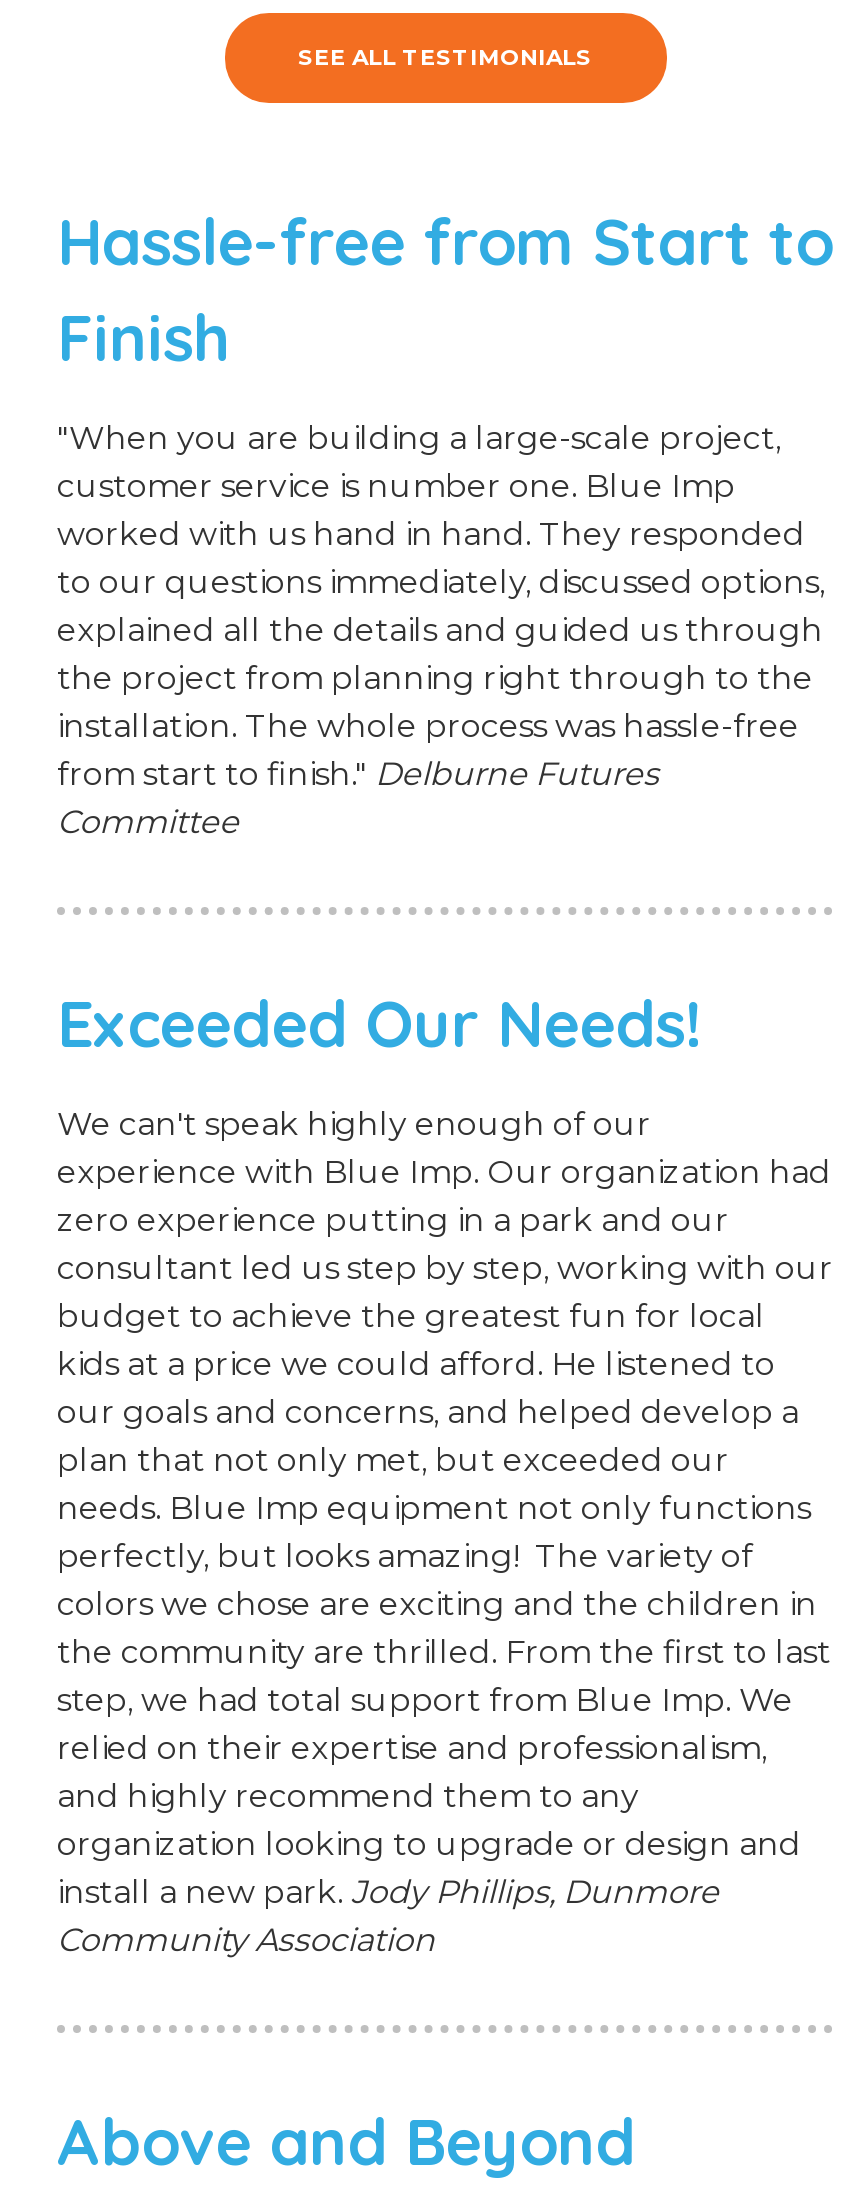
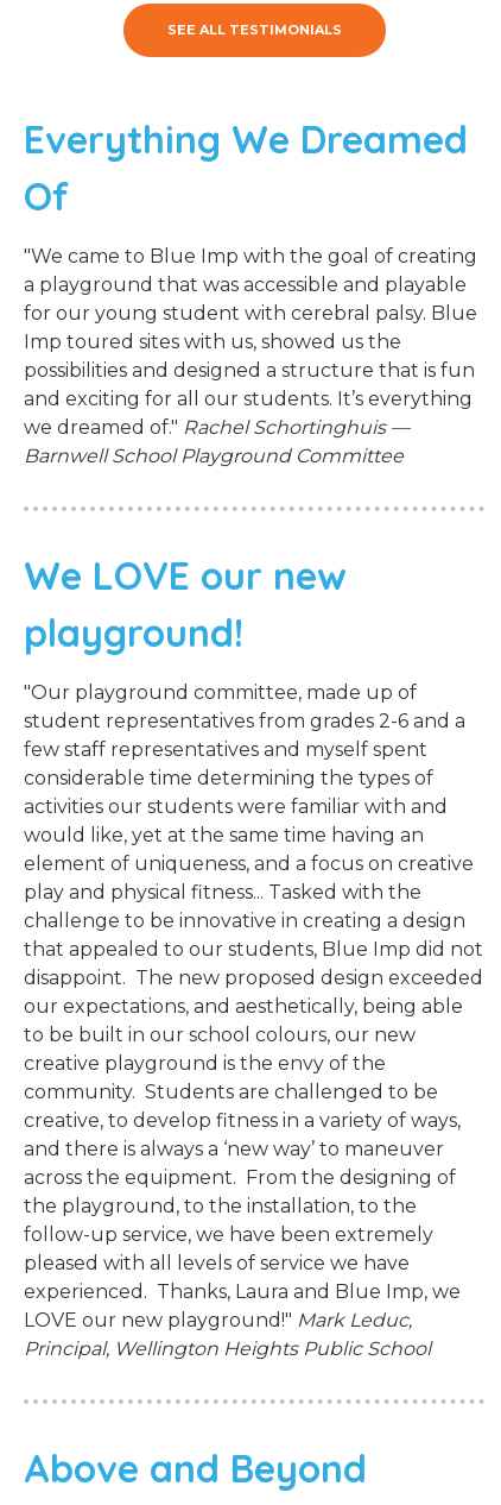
- Hassle-free from Start to
- Finish
+ Everything We Dreamed
+ Of

- "When you are building a large-scale project,
- customer service is number one. Blue Imp
- worked with us hand in hand. They responded
- to our questions immediately, discussed options,
- explained all the details and guided us through
- the project from planning right through to the
- installation. The whole process was hassle-free
- from start to finish." Delburne Futures
- Committee
+ "We came to Blue Imp with the goal of creating
+ a playground that was accessible and playable
+ for our young student with cerebral palsy. Blue
+ Imp toured sites with us, showed us the
+ possibilities and designed a structure that is fun
+ and exciting for all our students. It’s everything
+ we dreamed of." Rachel Schortinghuis —
+ Barnwell School Playground Committee

- Exceeded Our Needs!
+ We LOVE our new
+ playground!

- We can't speak highly enough of our
- experience with Blue Imp. Our organization had
- zero experience putting in a park and our
- consultant led us step by step, working with our
- budget to achieve the greatest fun for local
- kids at a price we could afford. He listened to
- our goals and concerns, and helped develop a
- plan that not only met, but exceeded our
- needs. Blue Imp equipment not only functions
- perfectly, but looks amazing! The variety of
- colors we chose are exciting and the children in
- the community are thrilled. From the first to last
- step, we had total support from Blue Imp. We
- relied on their expertise and professionalism,
- and highly recommend them to any
- organization looking to upgrade or design and
- install a new park. Jody Phillips, Dunmore
- Community Association
+ "Our playground committee, made up of
+ student representatives from grades 2-6 and a
+ few staff representatives and myself spent
+ considerable time determining the types of
+ activities our students were familiar with and
+ would like, yet at the same time having an
+ element of uniqueness, and a focus on creative
+ play and physical fitness... Tasked with the
+ challenge to be innovative in creating a design
+ that appealed to our students, Blue Imp did not
+ disappoint. The new proposed design exceeded
+ our expectations, and aesthetically, being able
+ to be built in our school colours, our new
+ creative playground is the envy of the
+ community. Students are challenged to be
+ creative, to develop fitness in a variety of ways,
+ and there is always a ‘new way’ to maneuver
+ across the equipment. From the designing of
+ the playground, to the installation, to the
+ follow-up service, we have been extremely
+ pleased with all levels of service we have
+ experienced. Thanks, Laura and Blue Imp, we
+ LOVE our new playground!" Mark Leduc,
+ Principal, Wellington Heights Public School
